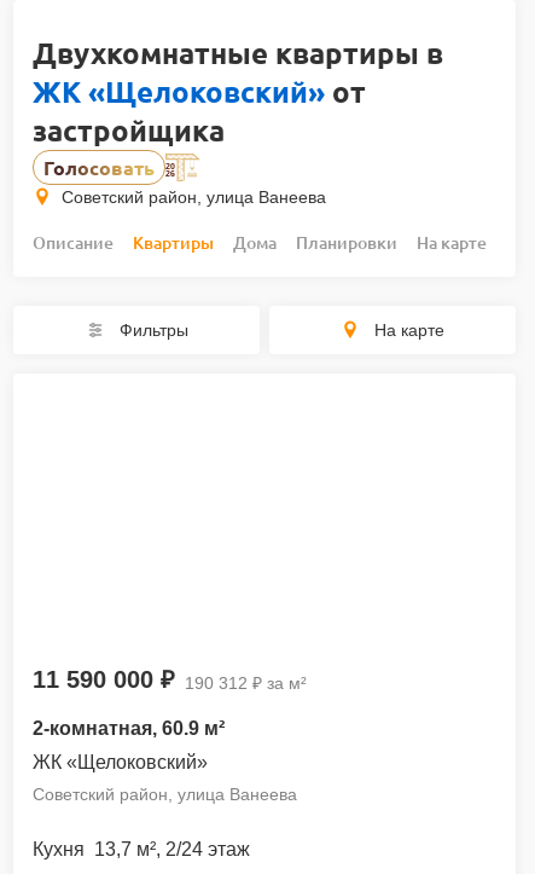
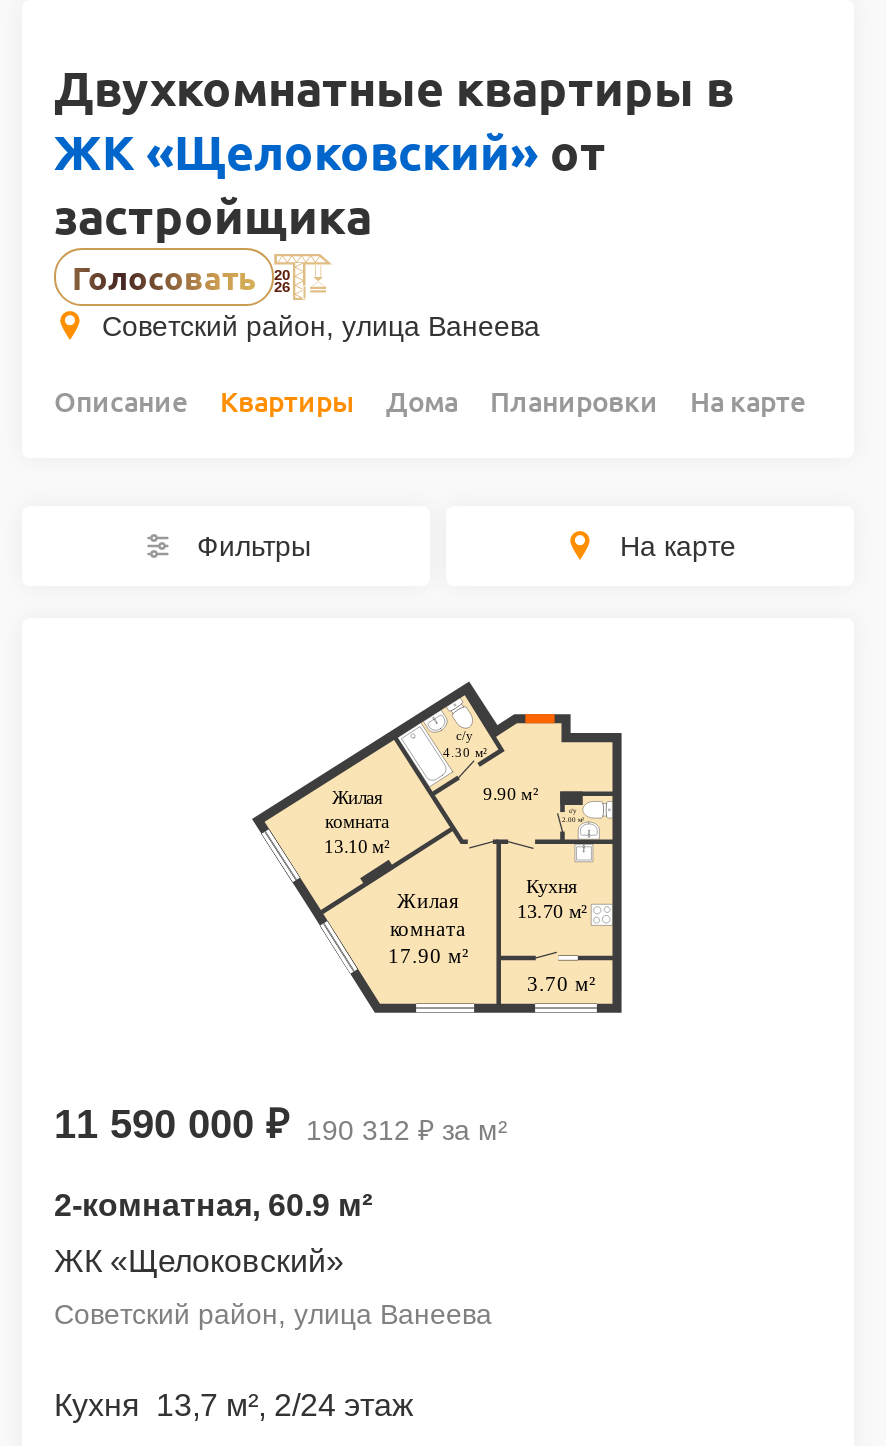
+ [image]
